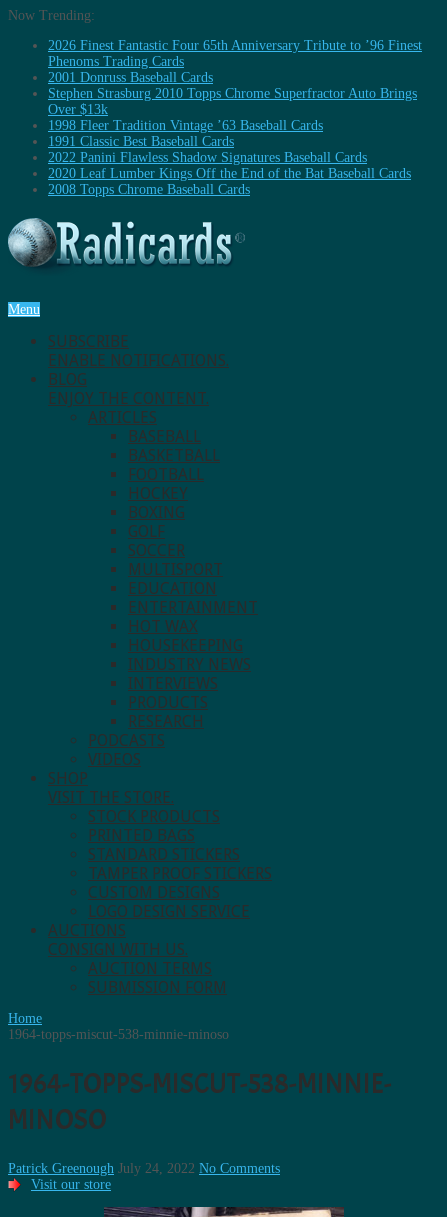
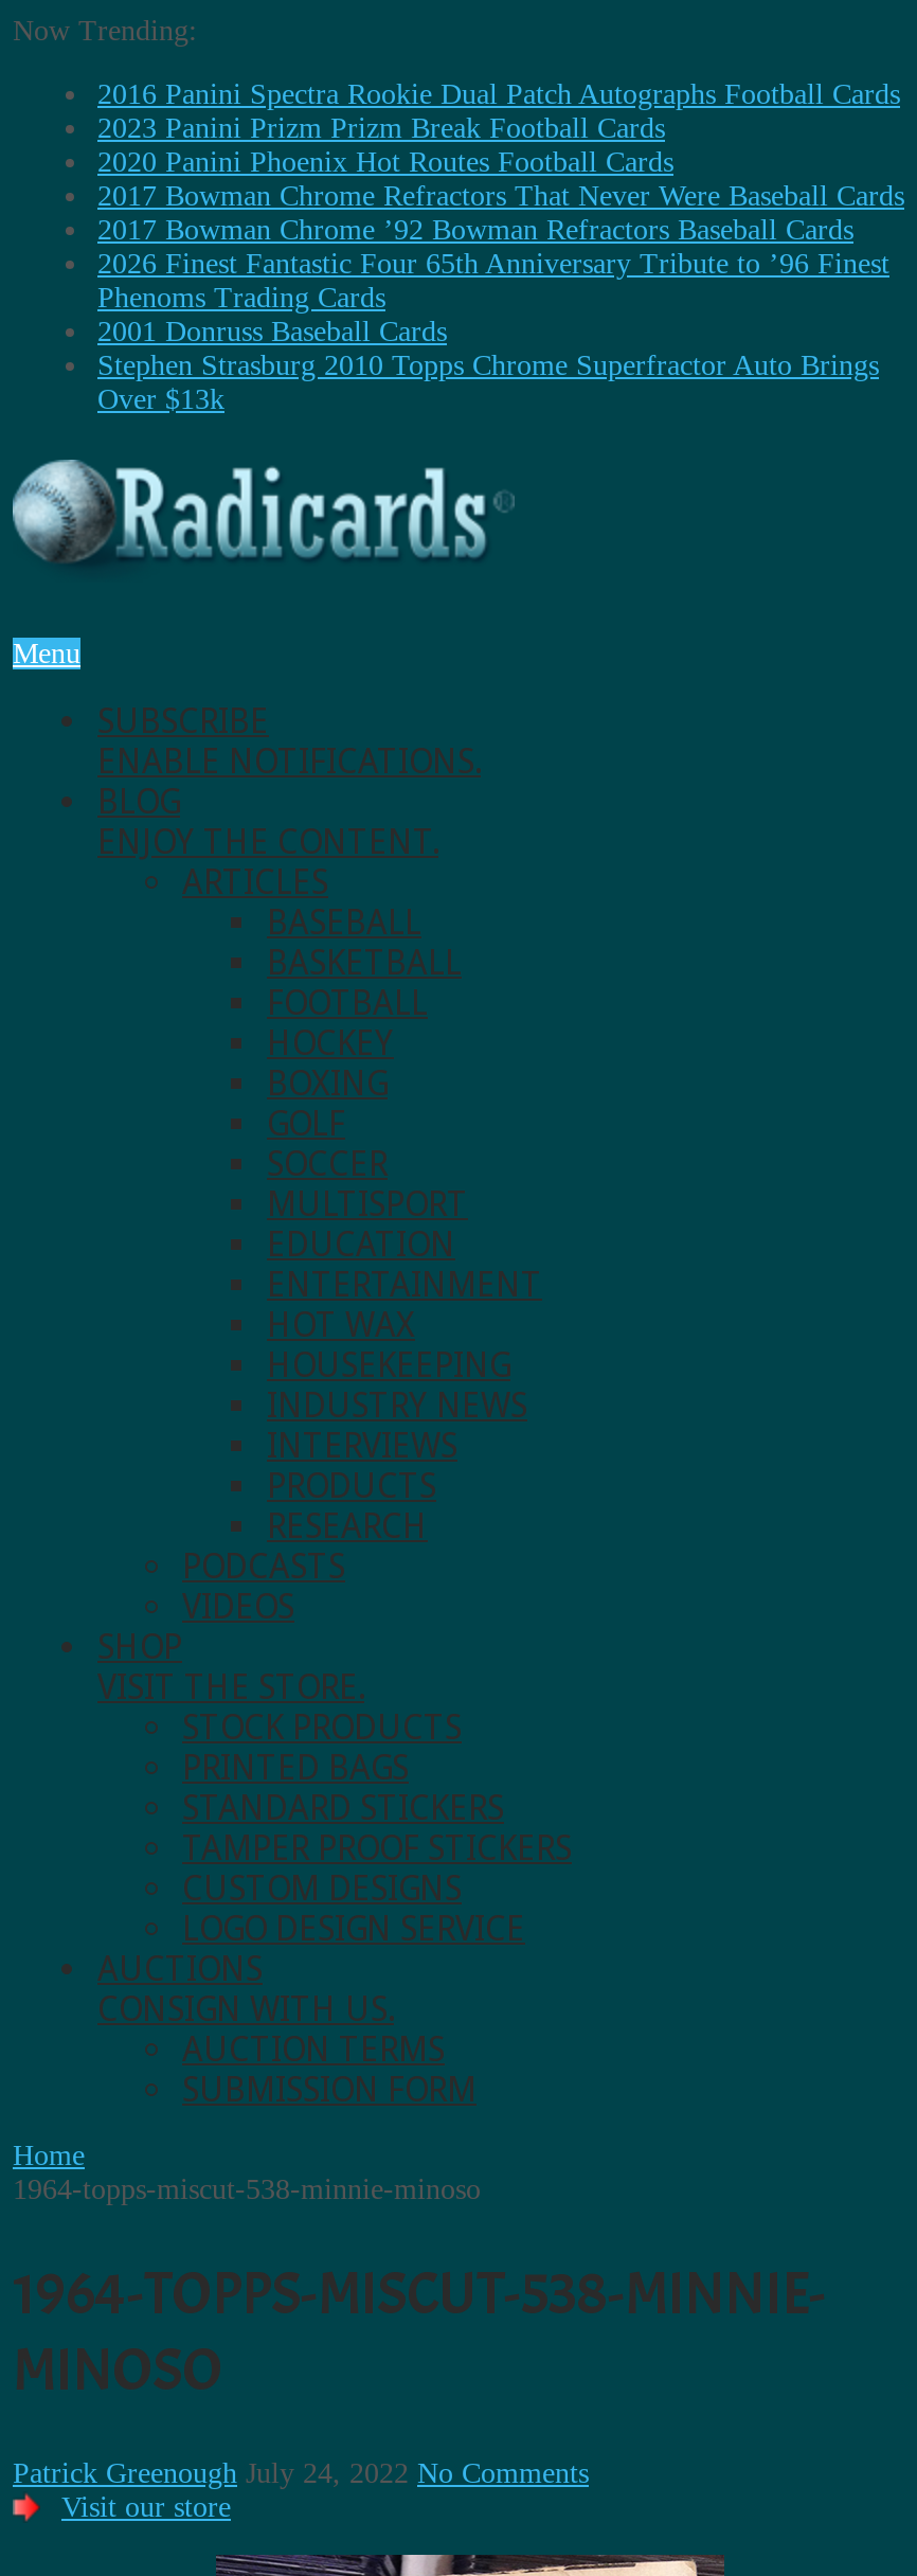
+ 2016 Panini Spectra Rookie Dual Patch Autographs Football Cards
+ 2023 Panini Prizm Prizm Break Football Cards
+ 2020 Panini Phoenix Hot Routes Football Cards
+ 2017 Bowman Chrome Refractors That Never Were Baseball Cards
+ 2017 Bowman Chrome ’92 Bowman Refractors Baseball Cards

moved down: 2026 Finest Fantastic Four 65th Anniversary Tribute to ’96 Finest | Phenoms Trading Cards | 2001 Donruss Baseball Cards | Stephen Strasburg 2010 Topps Chrome Superfractor Auto Brings | Over $13k

- 1998 Fleer Tradition Vintage ’63 Baseball Cards
- 1991 Classic Best Baseball Cards
- 2022 Panini Flawless Shadow Signatures Baseball Cards
- 2020 Leaf Lumber Kings Off the End of the Bat Baseball Cards
- 2008 Topps Chrome Baseball Cards
